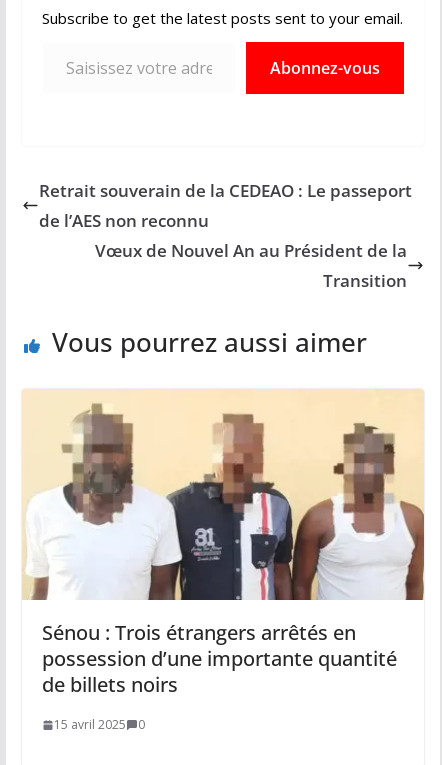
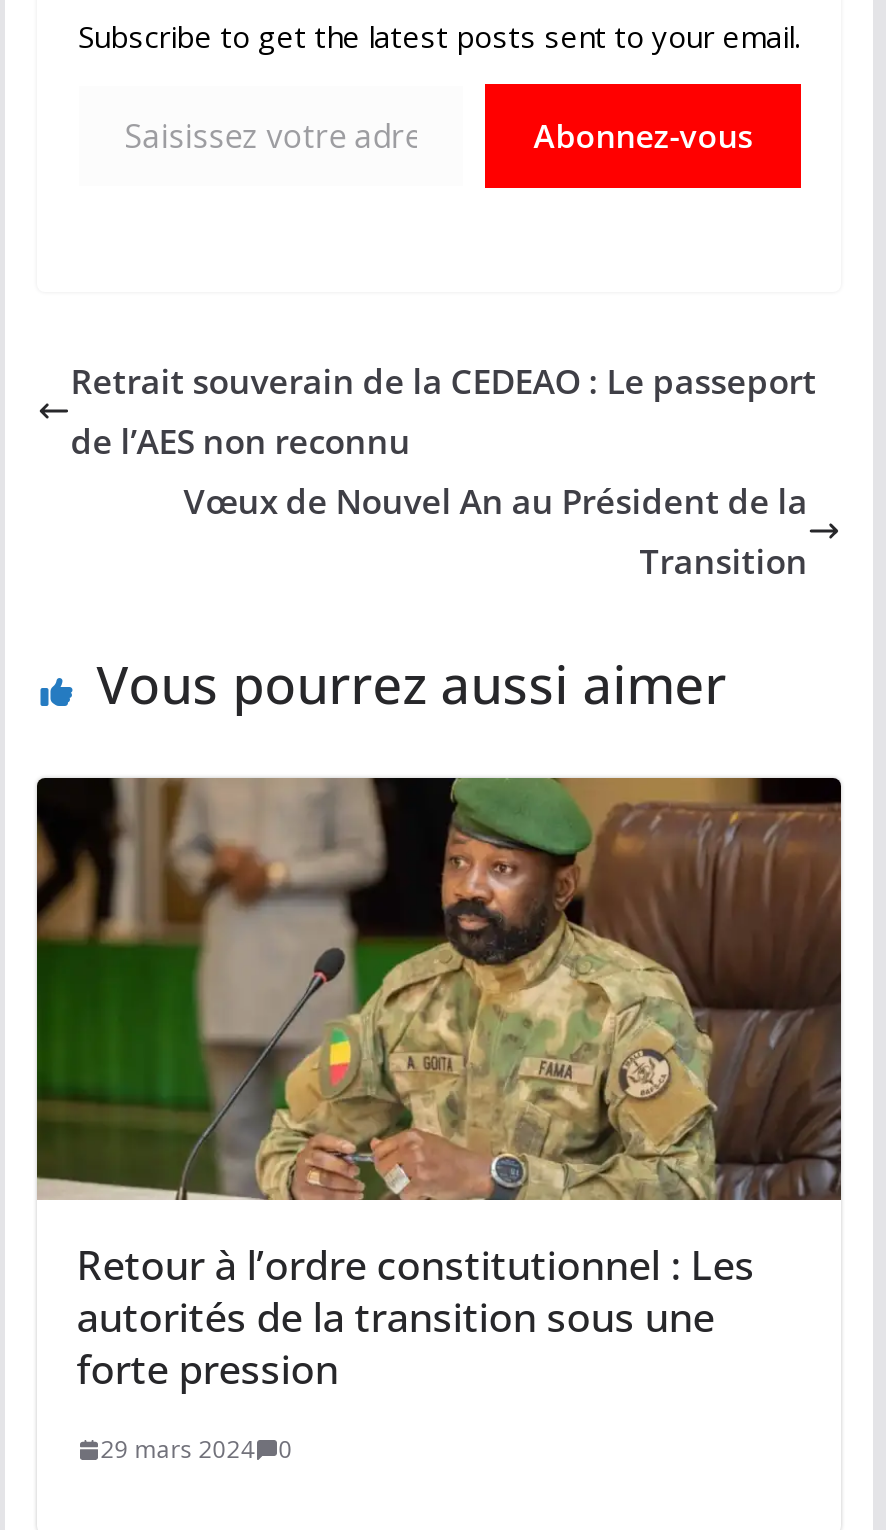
- [image]
- Sénou : Trois étrangers arrêtés en
- possession d’une importante quantité
- de billets noirs
+ [image]
+ Retour à l’ordre constitutionnel : Les
+ autorités de la transition sous une
+ forte pression

- 15 avril 2025 0
+ 29 mars 2024 0
